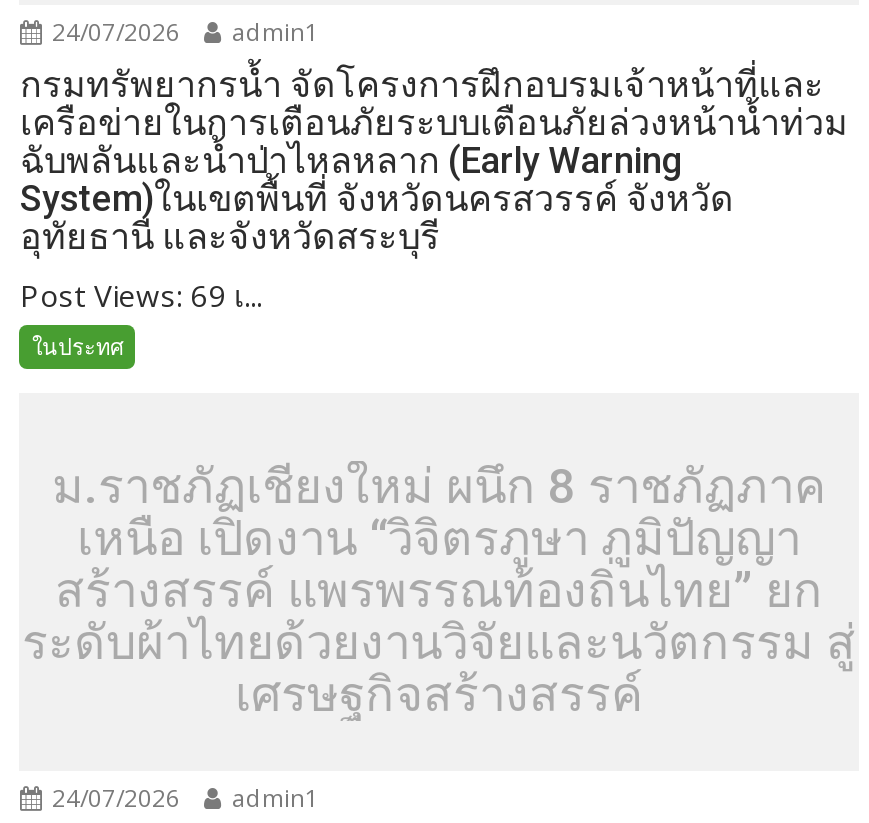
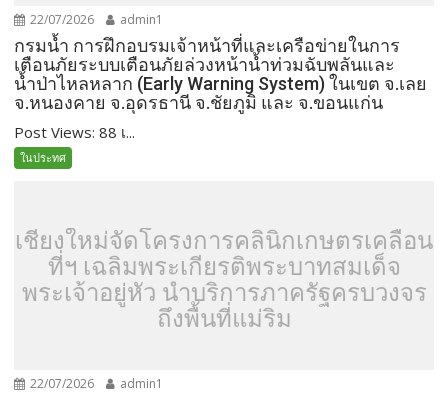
- 24/07/2026 admin1
+ 22/07/2026 admin1

- กรมทรัพยากรน้ำ จัดโครงการฝึกอบรมเจ้าหน้าที่และ
- เครือข่ายในการเตือนภัยระบบเตือนภัยล่วงหน้าน้ำท่วม
- ฉับพลันและน้ำป่าไหลหลาก (Early Warning
- System)ในเขตพื้นที่ จังหวัดนครสวรรค์ จังหวัด
- อุทัยธานี และจังหวัดสระบุรี
- Post Views: 69 เ...
+ กรมน้ำ การฝึกอบรมเจ้าหน้าที่และเครือข่ายในการ
+ เตือนภัยระบบเตือนภัยล่วงหน้าน้ำท่วมฉับพลันและ
+ น้ำป่าไหลหลาก (Early Warning System) ในเขต จ.เลย
+ จ.หนองคาย จ.อุดรธานี จ.ชัยภูมิ และ จ.ขอนแก่น
+ Post Views: 88 เ...

- ม.ราชภัฏเชียงใหม่ ผนึก 8 ราชภัฏภาค
- เหนือ เปิดงาน “วิจิตรภูษา ภูมิปัญญา
- สร้างสรรค์ แพรพรรณท้องถิ่นไทย” ยก
- ระดับผ้าไทยด้วยงานวิจัยและนวัตกรรม สู่
- เศรษฐกิจสร้างสรรค์
+ เชียงใหม่จัดโครงการคลินิกเกษตรเคลื่อน
+ ที่ฯ เฉลิมพระเกียรติพระบาทสมเด็จ
+ พระเจ้าอยู่หัว นำบริการภาครัฐครบวงจร
+ ถึงพื้นที่แม่ริม

- 24/07/2026 admin1
+ 22/07/2026 admin1
